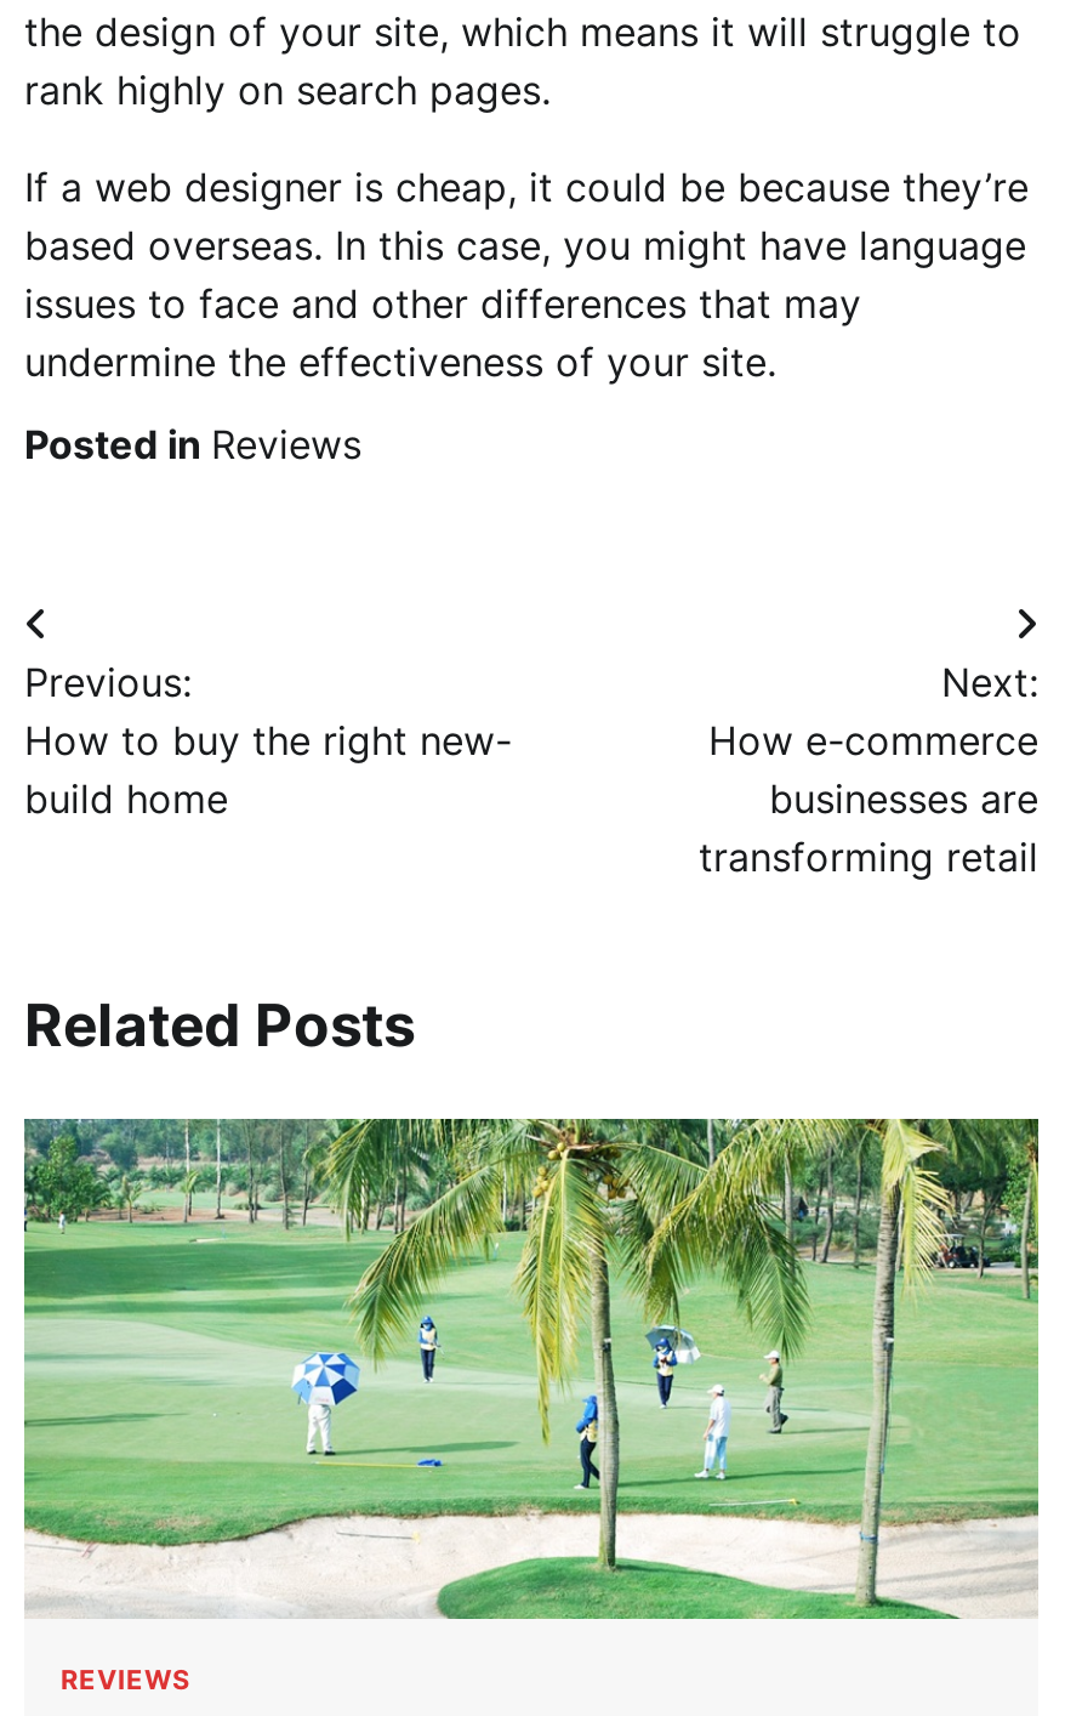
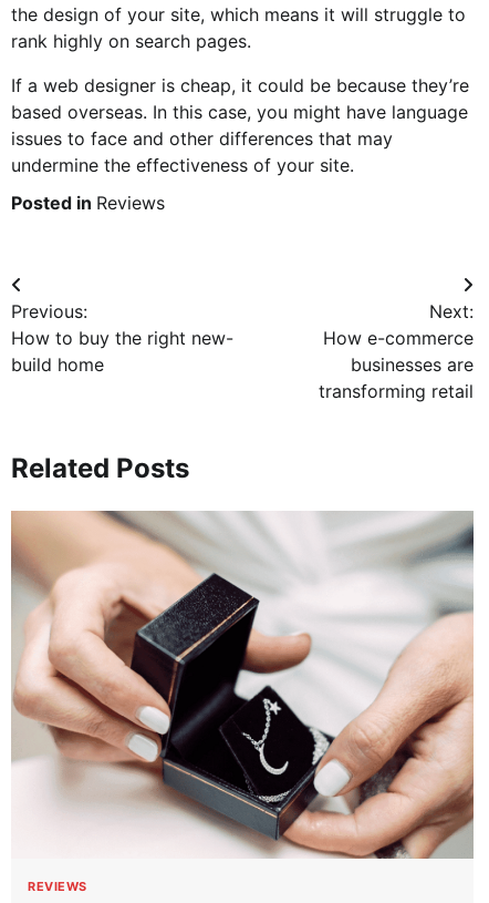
- [image]
+ [image]
